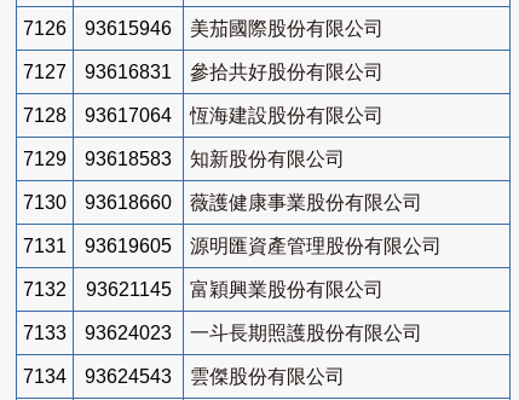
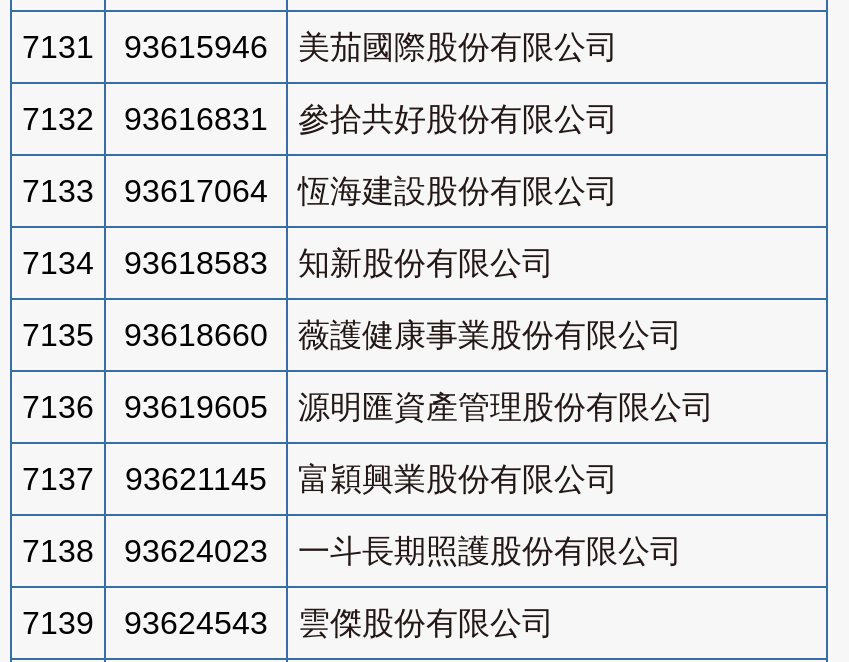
- 7126 93615946 美茄國際股份有限公司
+ 7131 93615946 美茄國際股份有限公司

- 7127 93616831 參拾共好股份有限公司
+ 7132 93616831 參拾共好股份有限公司

- 7128 93617064 恆海建設股份有限公司
+ 7133 93617064 恆海建設股份有限公司

- 7129 93618583 知新股份有限公司
+ 7134 93618583 知新股份有限公司

- 7130 93618660 薇護健康事業股份有限公司
+ 7135 93618660 薇護健康事業股份有限公司

- 7131 93619605 源明匯資產管理股份有限公司
+ 7136 93619605 源明匯資產管理股份有限公司

- 7132 93621145 富穎興業股份有限公司
+ 7137 93621145 富穎興業股份有限公司

- 7133 93624023 一斗長期照護股份有限公司
+ 7138 93624023 一斗長期照護股份有限公司

- 7134 93624543 雲傑股份有限公司
+ 7139 93624543 雲傑股份有限公司
